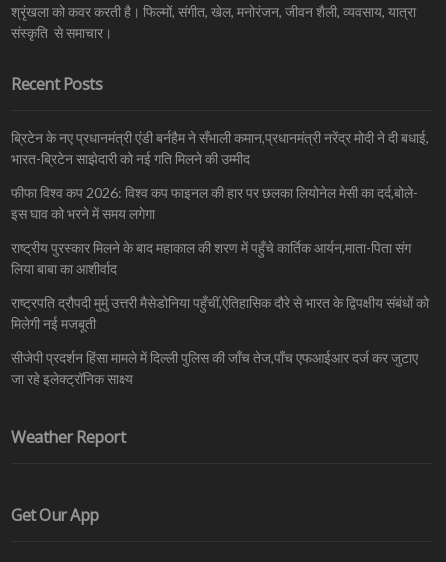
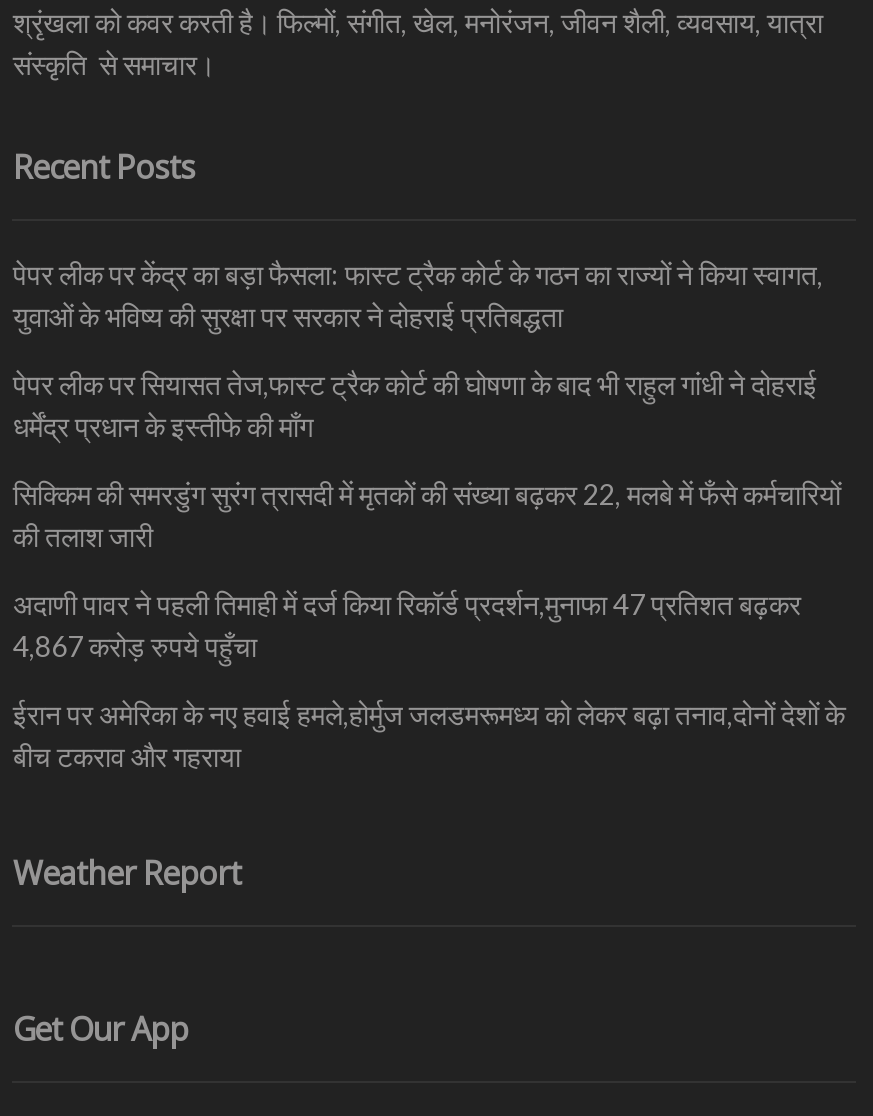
- ब्रिटेन के नए प्रधानमंत्री एंडी बर्नहैम ने सँभाली कमान,प्रधानमंत्री नरेंद्र मोदी ने दी बधाई,
- भारत-ब्रिटेन साझेदारी को नई गति मिलने की उम्मीद
+ पेपर लीक पर केंद्र का बड़ा फैसला: फास्ट ट्रैक कोर्ट के गठन का राज्यों ने किया स्वागत,
+ युवाओं के भविष्य की सुरक्षा पर सरकार ने दोहराई प्रतिबद्धता

- फीफा विश्व कप 2026: विश्व कप फाइनल की हार पर छलका लियोनेल मेसी का दर्द,बोले-
- इस घाव को भरने में समय लगेगा
+ पेपर लीक पर सियासत तेज,फास्ट ट्रैक कोर्ट की घोषणा के बाद भी राहुल गांधी ने दोहराई
+ धर्मेंद्र प्रधान के इस्तीफे की माँग

- राष्ट्रीय पुरस्कार मिलने के बाद महाकाल की शरण में पहुँचे कार्तिक आर्यन,माता-पिता संग
- लिया बाबा का आशीर्वाद
+ सिक्किम की समरडुंग सुरंग त्रासदी में मृतकों की संख्या बढ़कर 22, मलबे में फँसे कर्मचारियों
+ की तलाश जारी

- राष्ट्रपति द्रौपदी मुर्मु उत्तरी मैसेडोनिया पहुँचीं,ऐतिहासिक दौरे से भारत के द्विपक्षीय संबंधों को
- मिलेगी नई मजबूती
+ अदाणी पावर ने पहली तिमाही में दर्ज किया रिकॉर्ड प्रदर्शन,मुनाफा 47 प्रतिशत बढ़कर
+ 4,867 करोड़ रुपये पहुँचा

- सीजेपी प्रदर्शन हिंसा मामले में दिल्ली पुलिस की जाँच तेज,पाँच एफआईआर दर्ज कर जुटाए
- जा रहे इलेक्ट्रॉनिक साक्ष्य
+ ईरान पर अमेरिका के नए हवाई हमले,होर्मुज जलडमरूमध्य को लेकर बढ़ा तनाव,दोनों देशों के
+ बीच टकराव और गहराया
